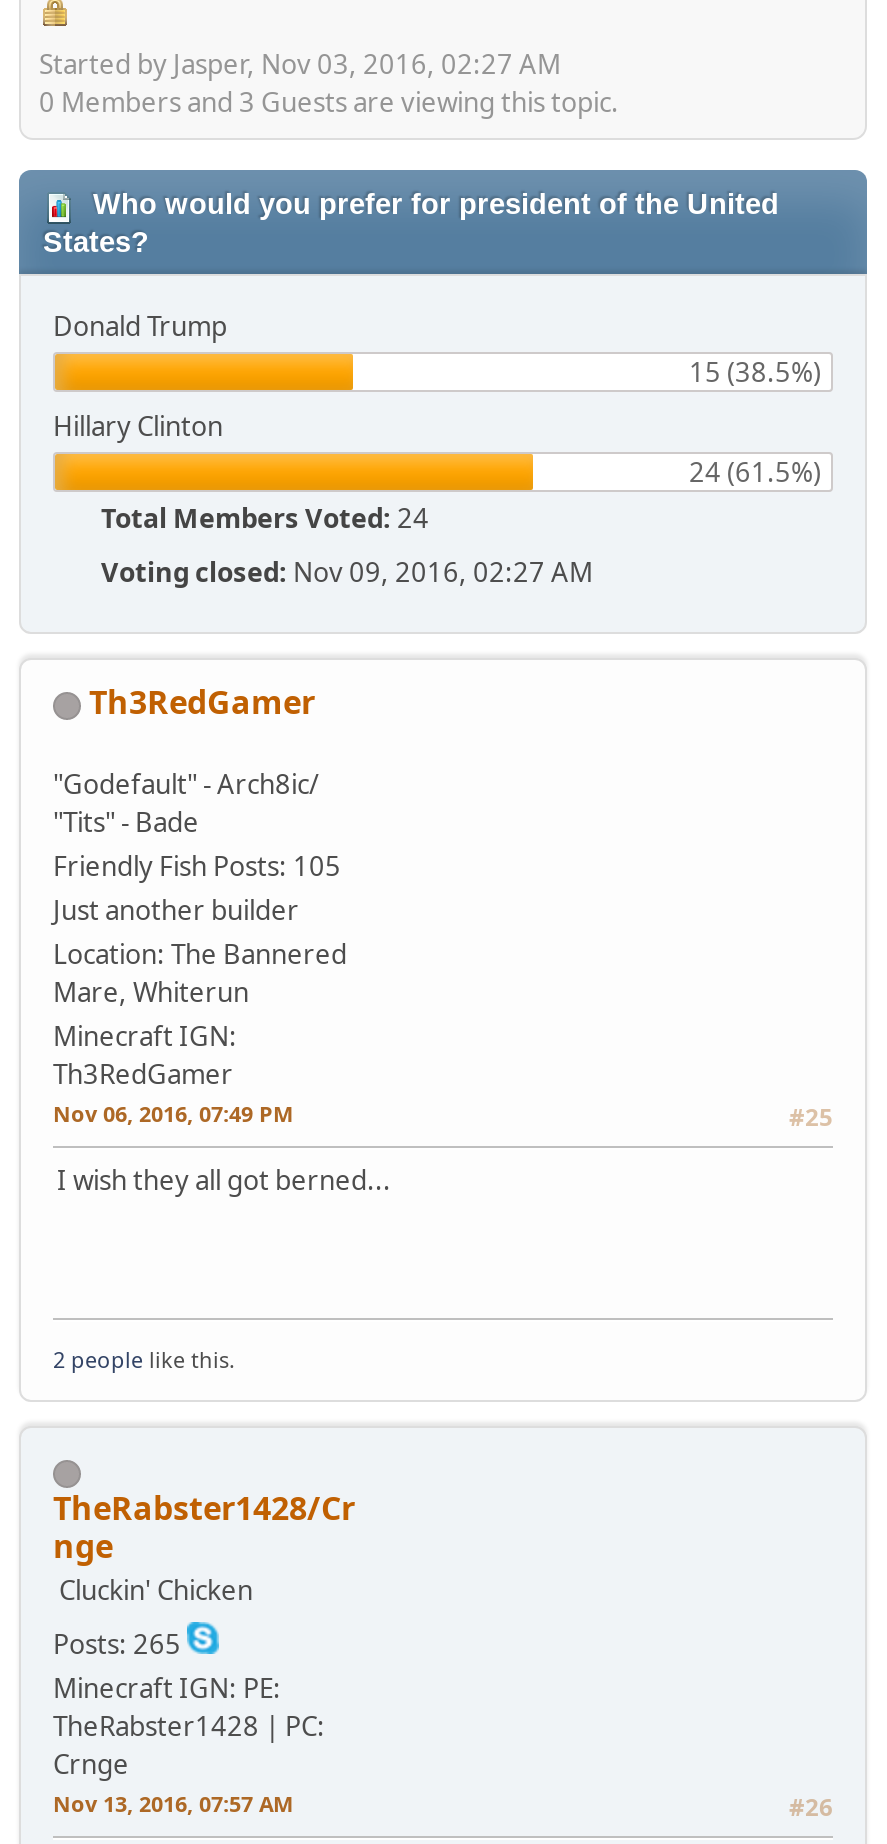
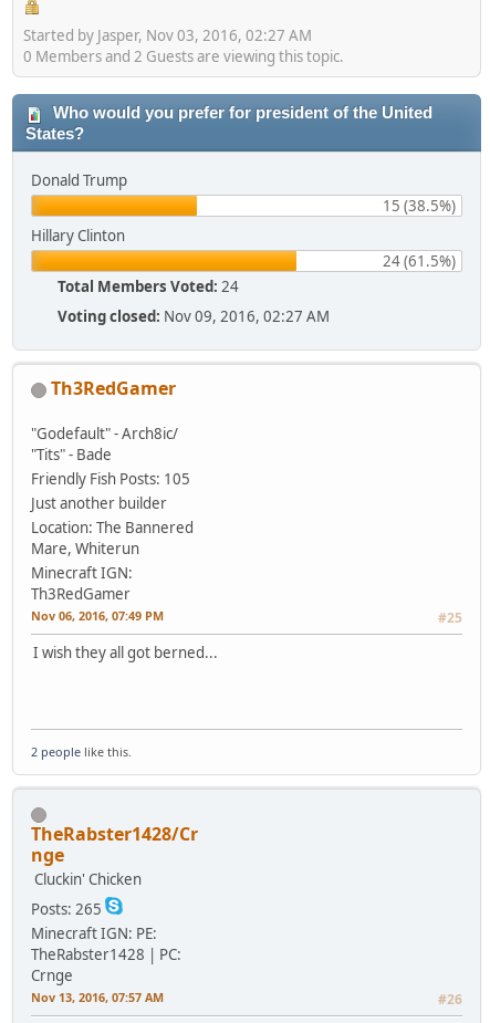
- 0 Members and 3 Guests are viewing this topic.
+ 0 Members and 2 Guests are viewing this topic.
